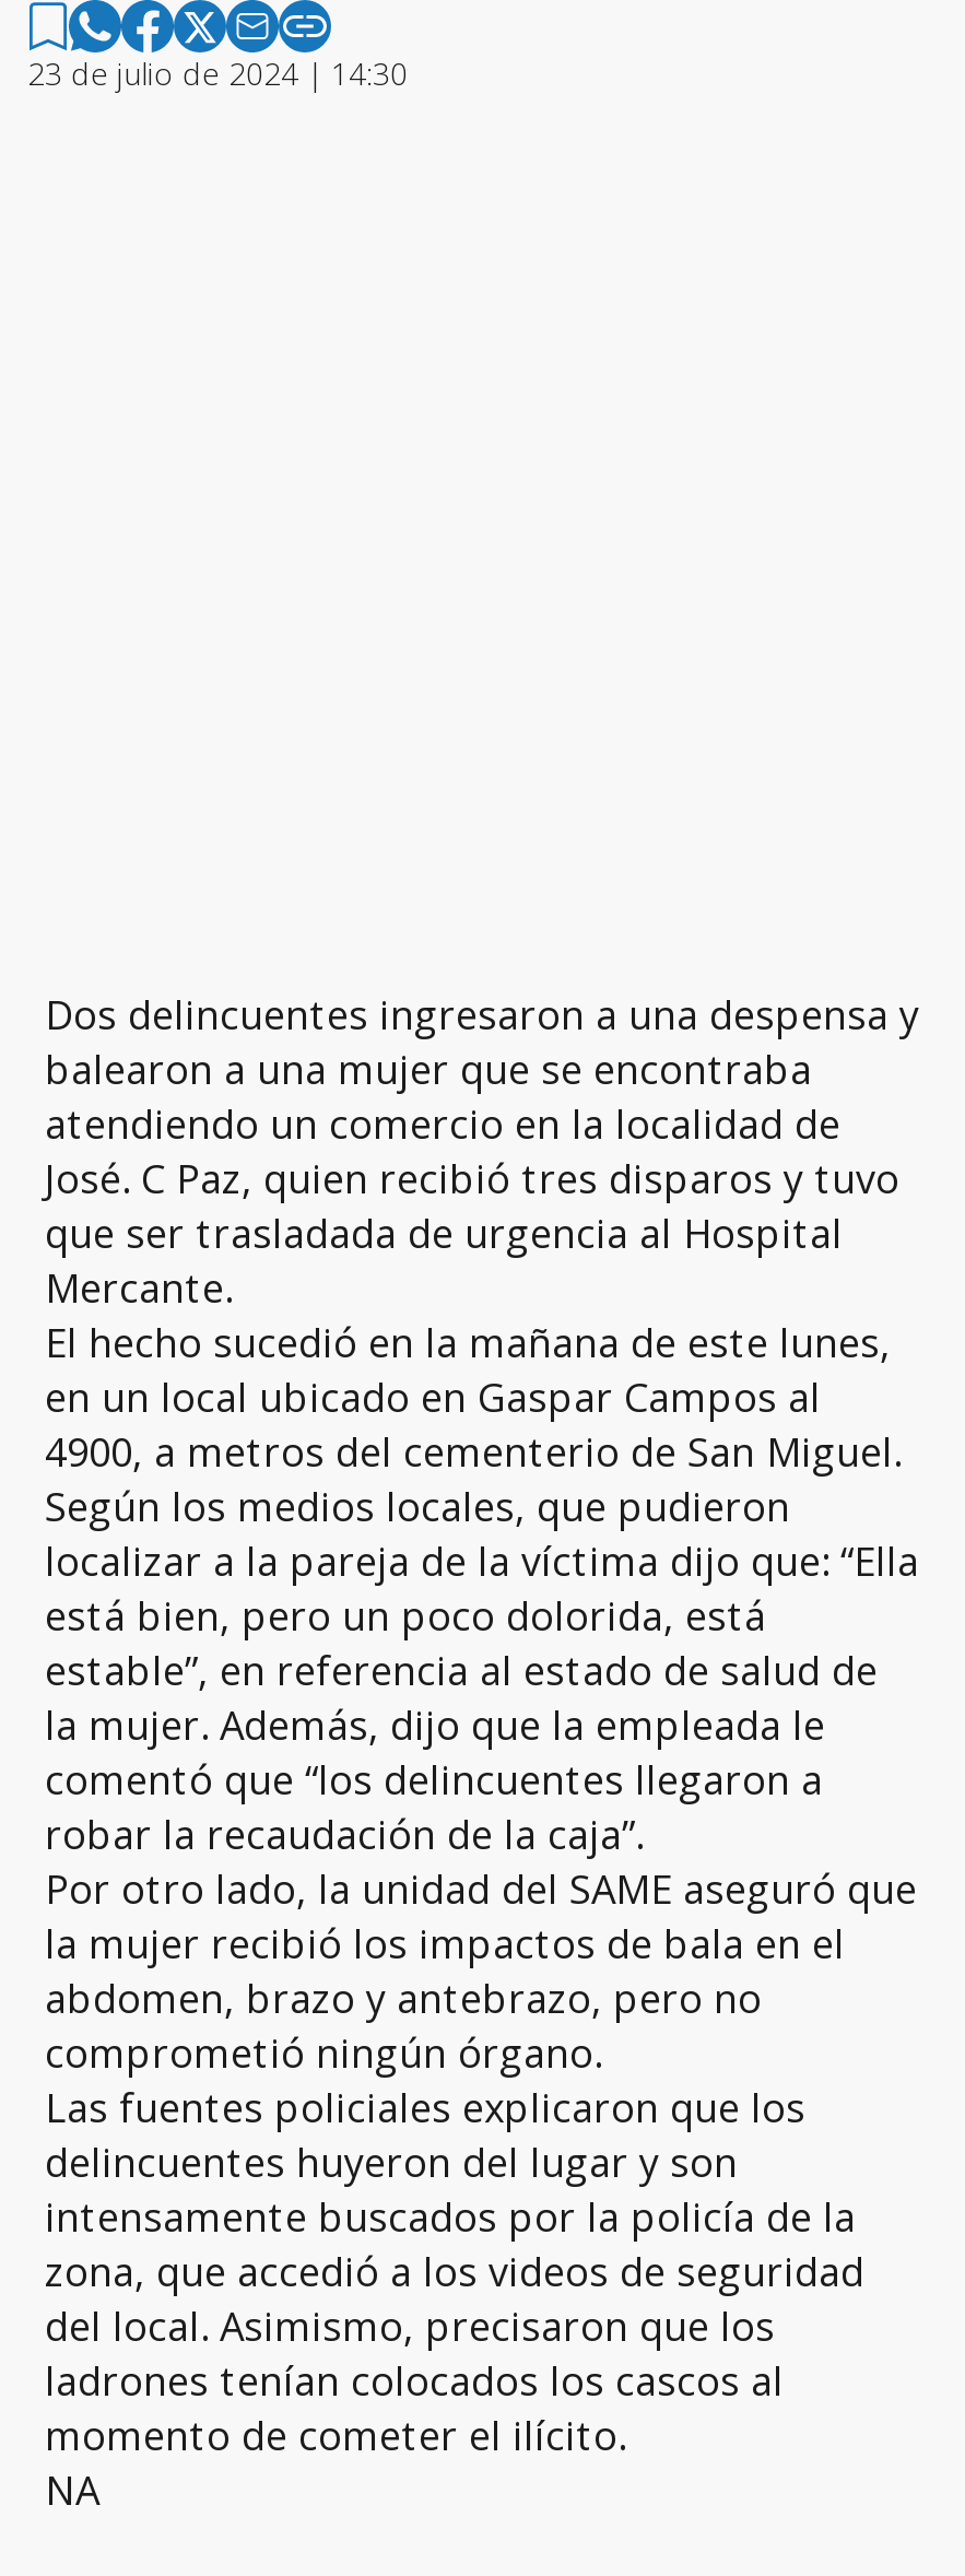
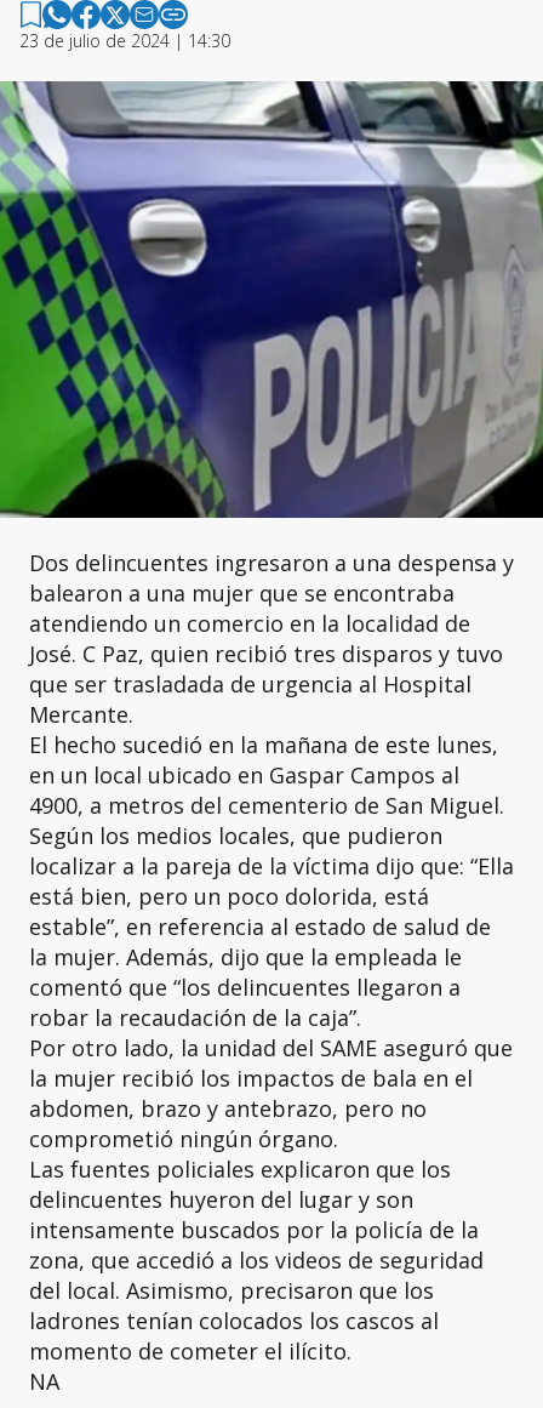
+ [image]
